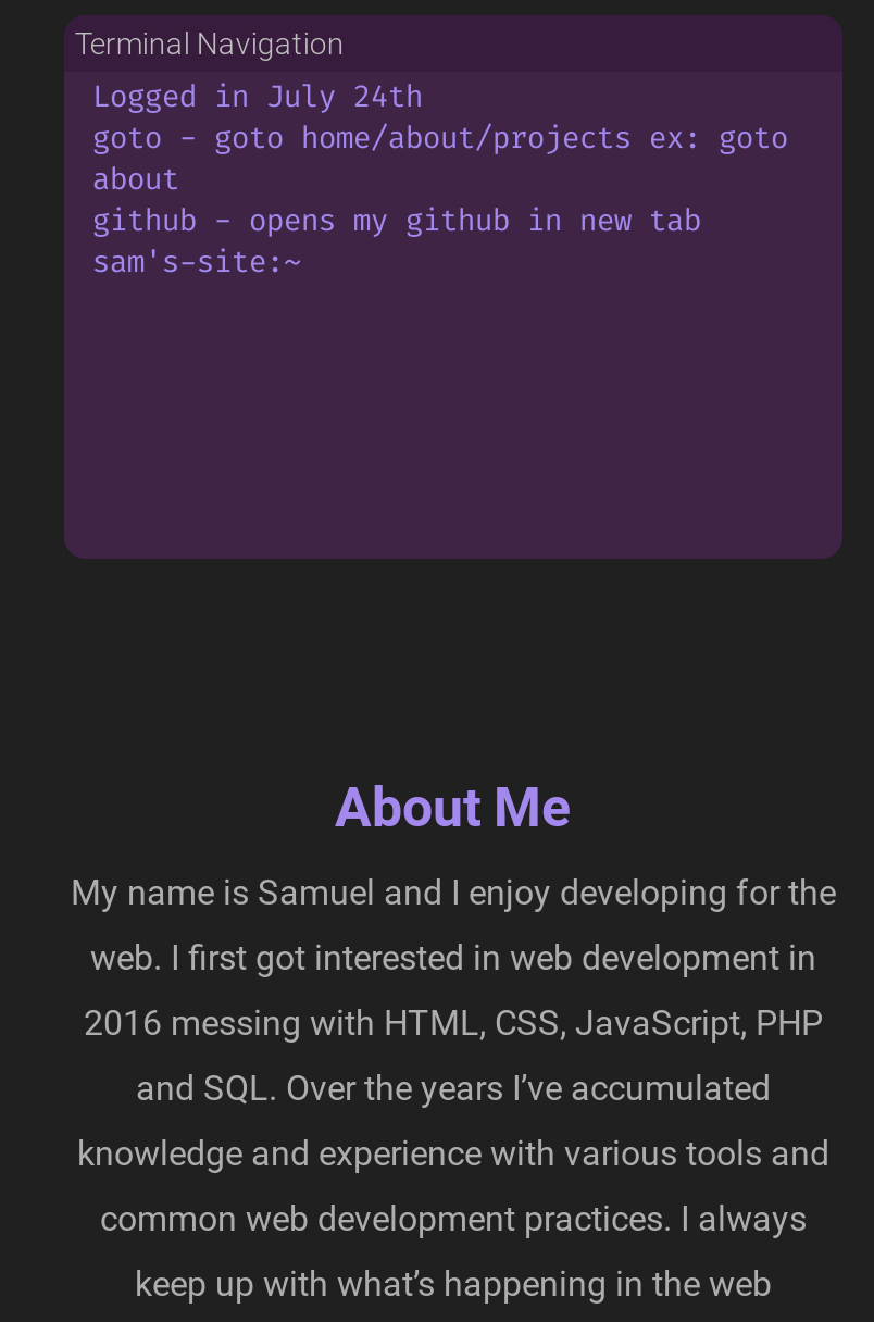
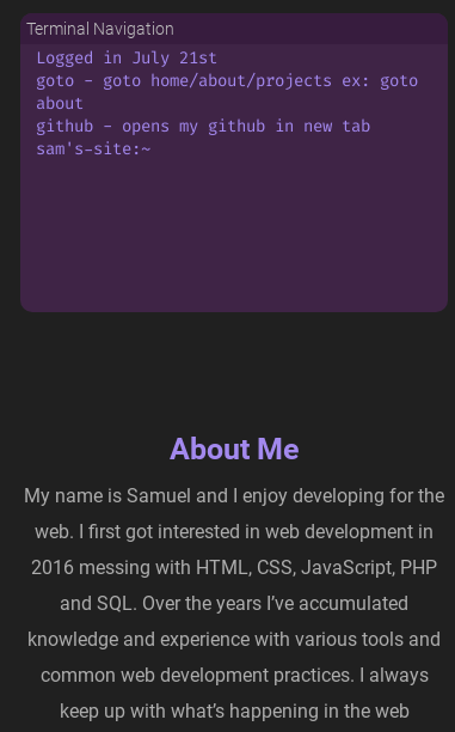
- Logged in July 24th
+ Logged in July 21st
